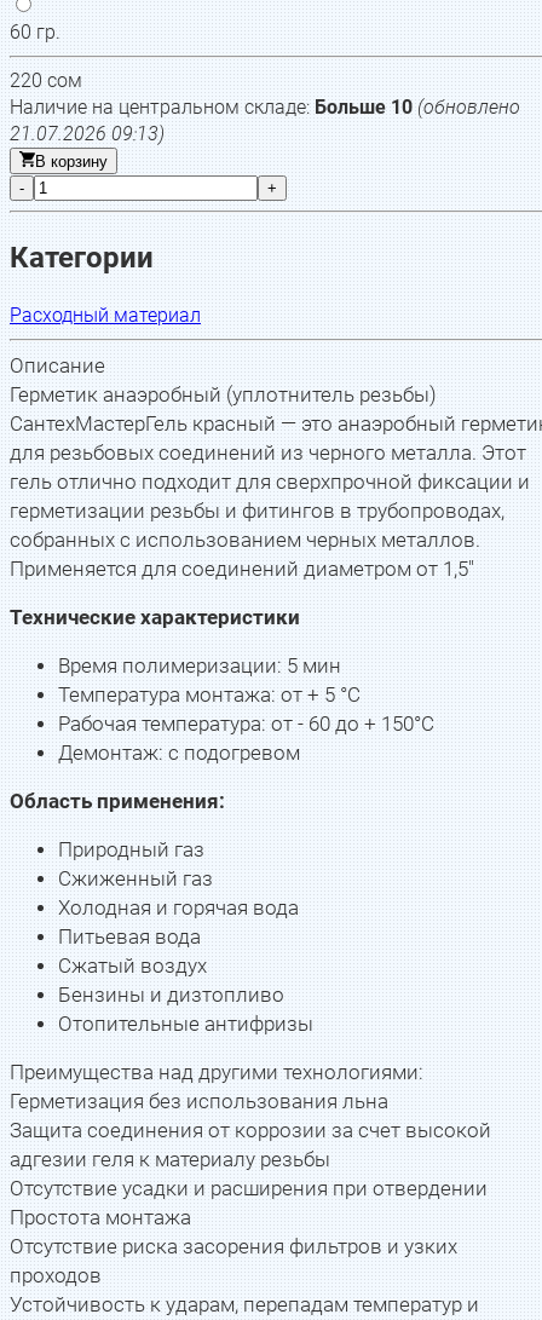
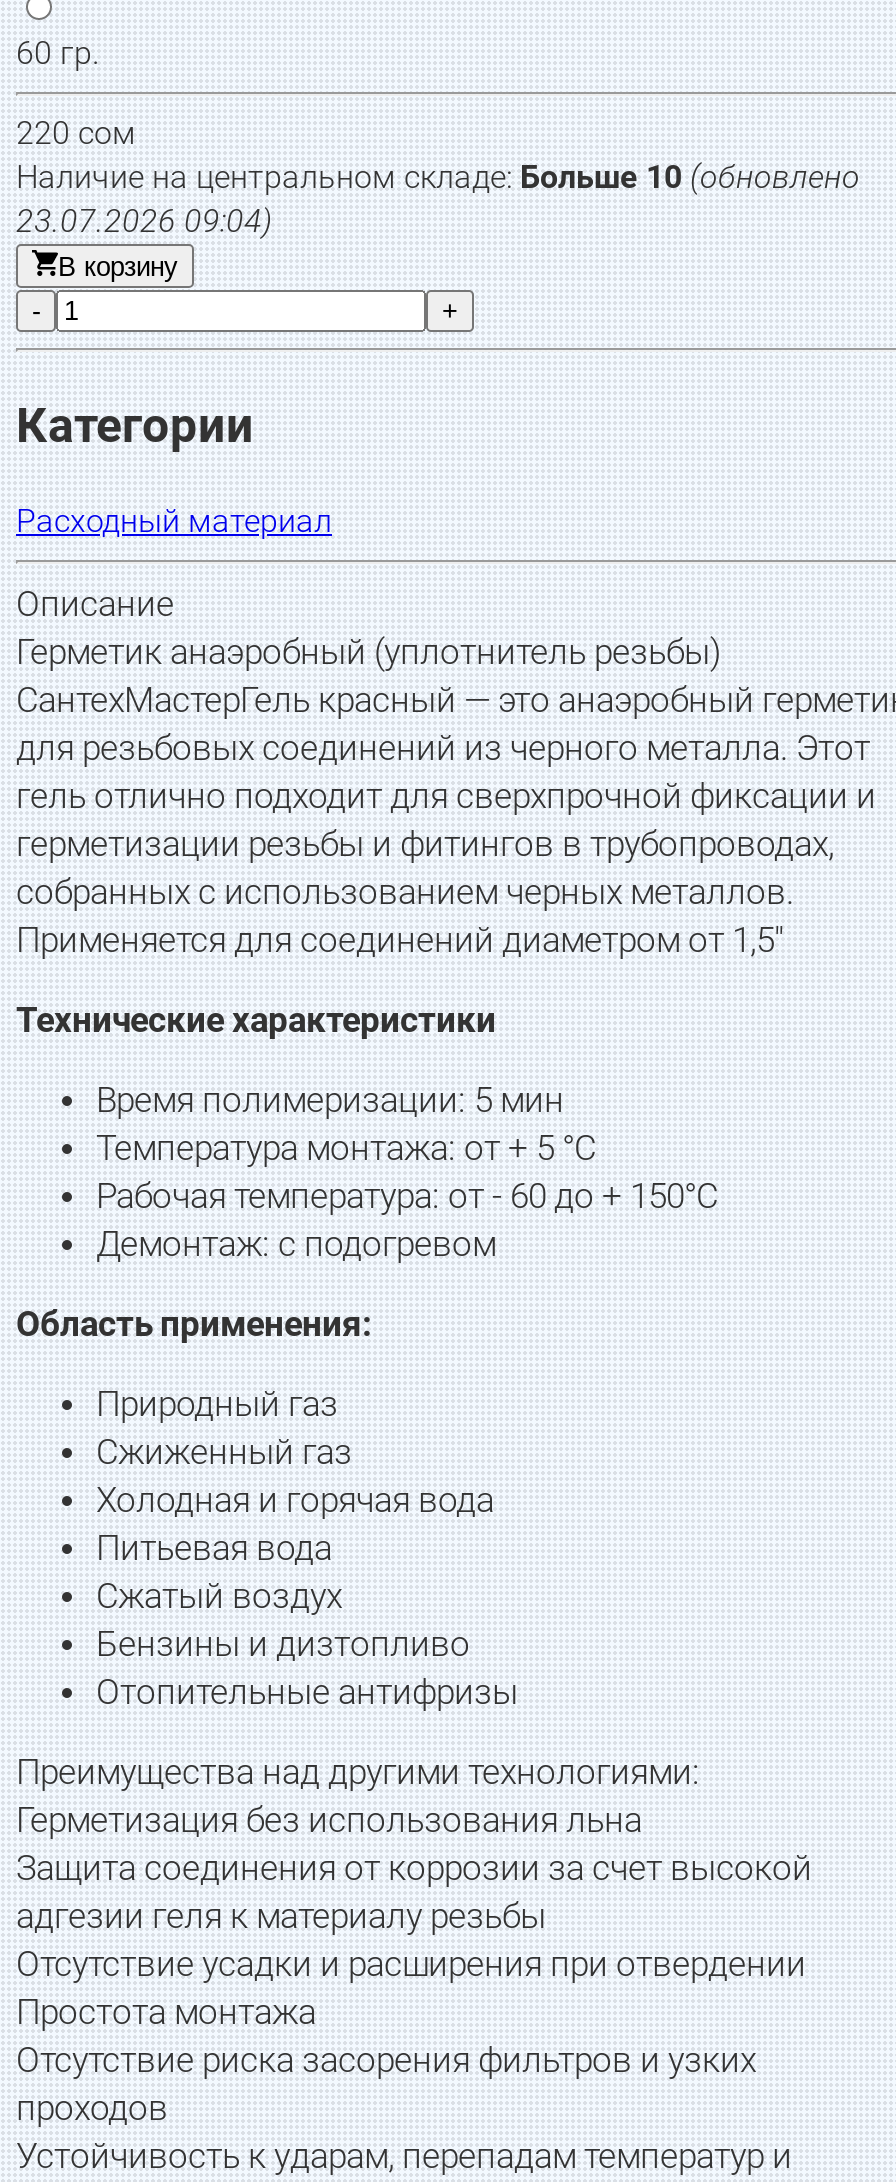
- 21.07.2026 09:13)
+ 23.07.2026 09:04)
